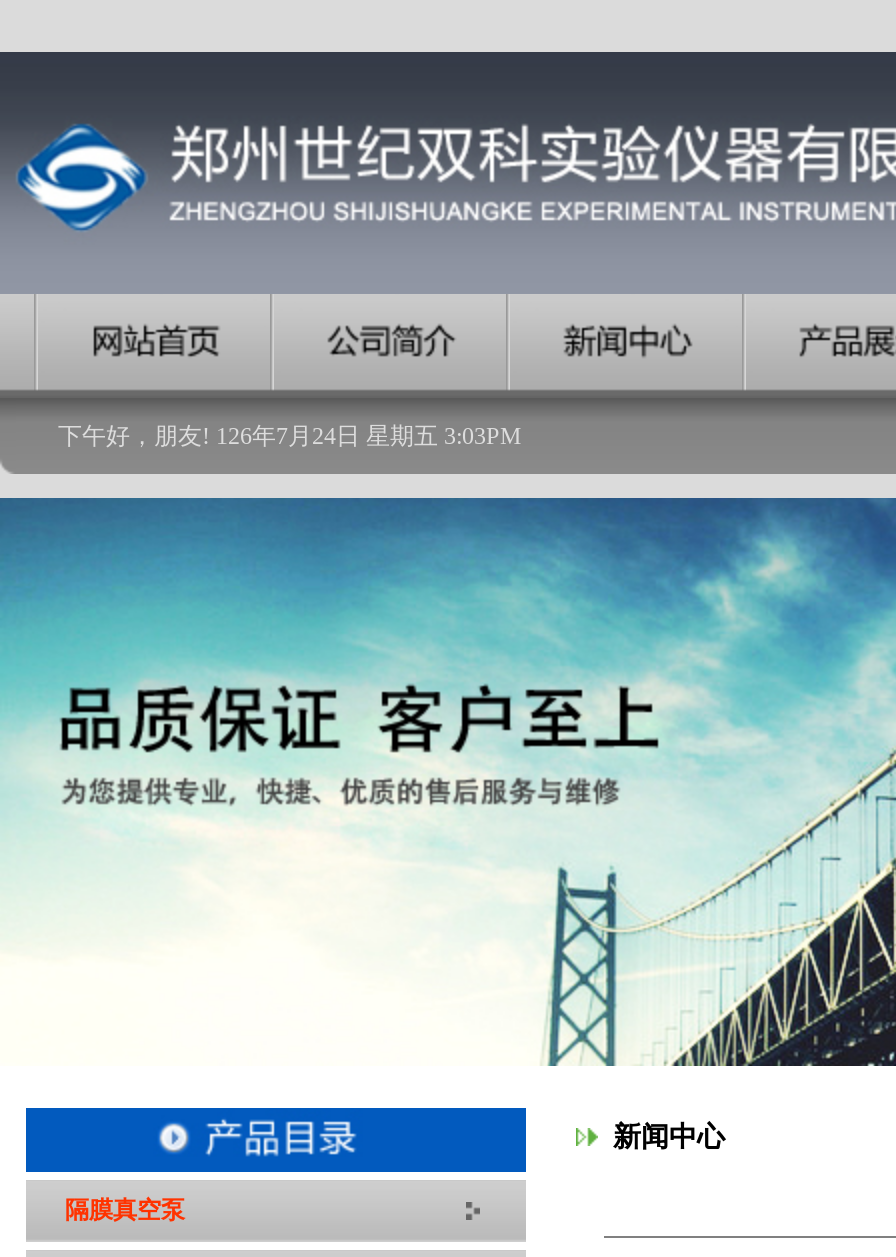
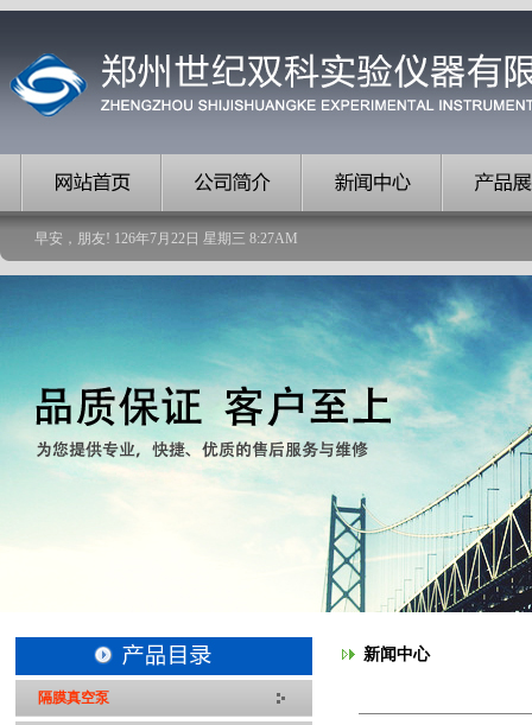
- 下午好，朋友! 126年7月24日星期五3:03PM
+ 早安，朋友! 126年7月22日星期三8:27AM
